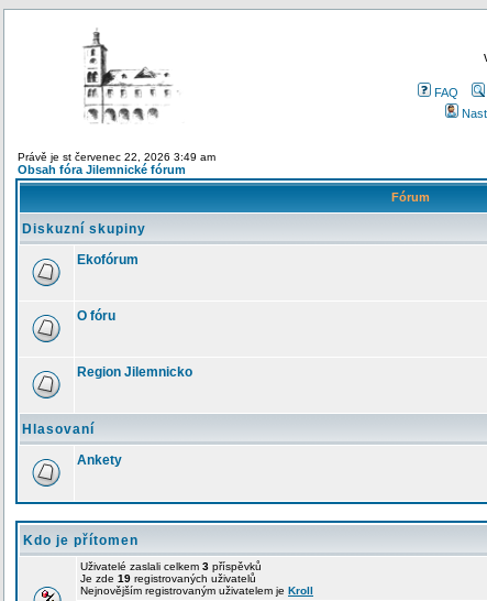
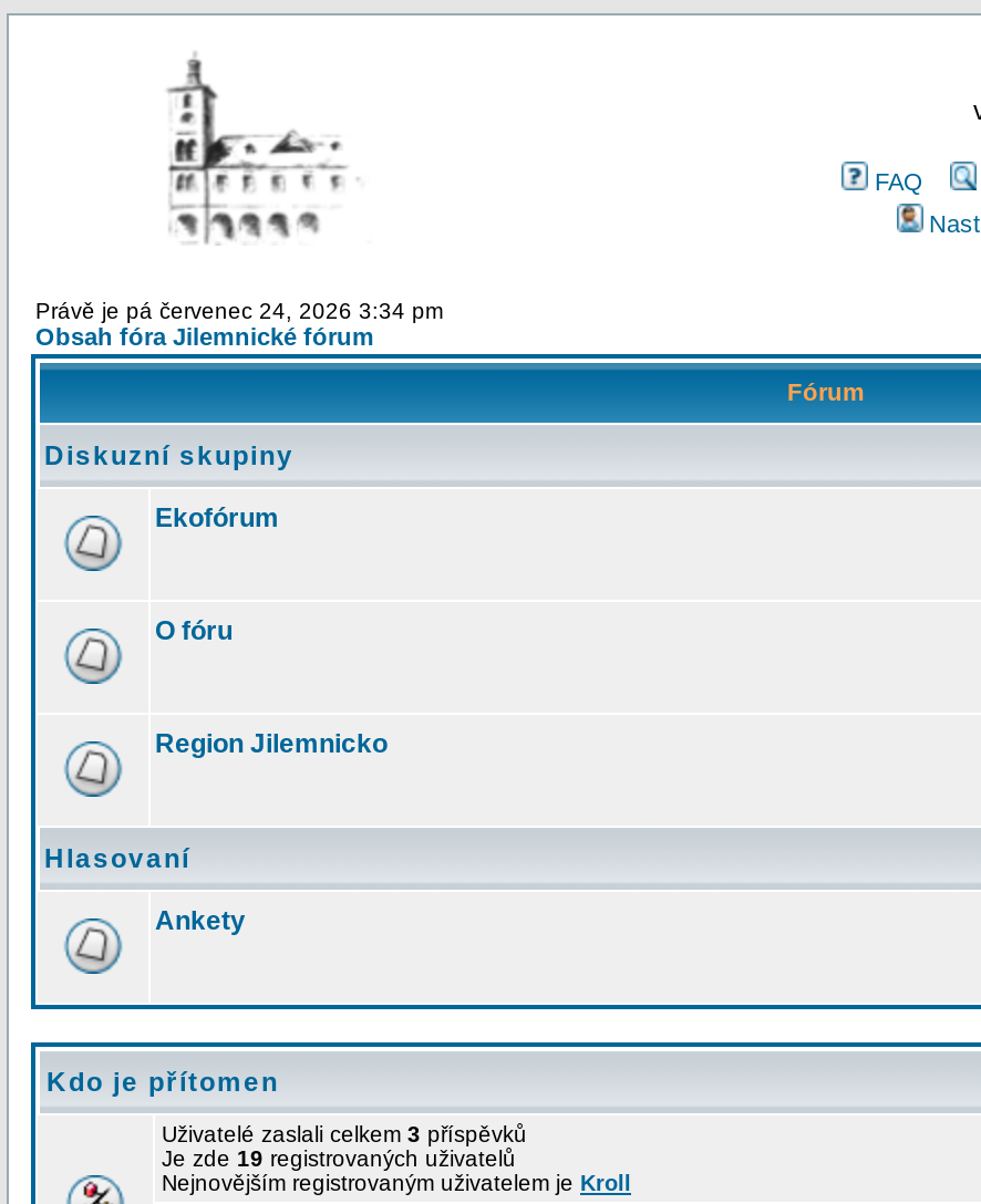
- Právě je st červenec 22, 2026 3:49 am
+ Právě je pá červenec 24, 2026 3:34 pm
